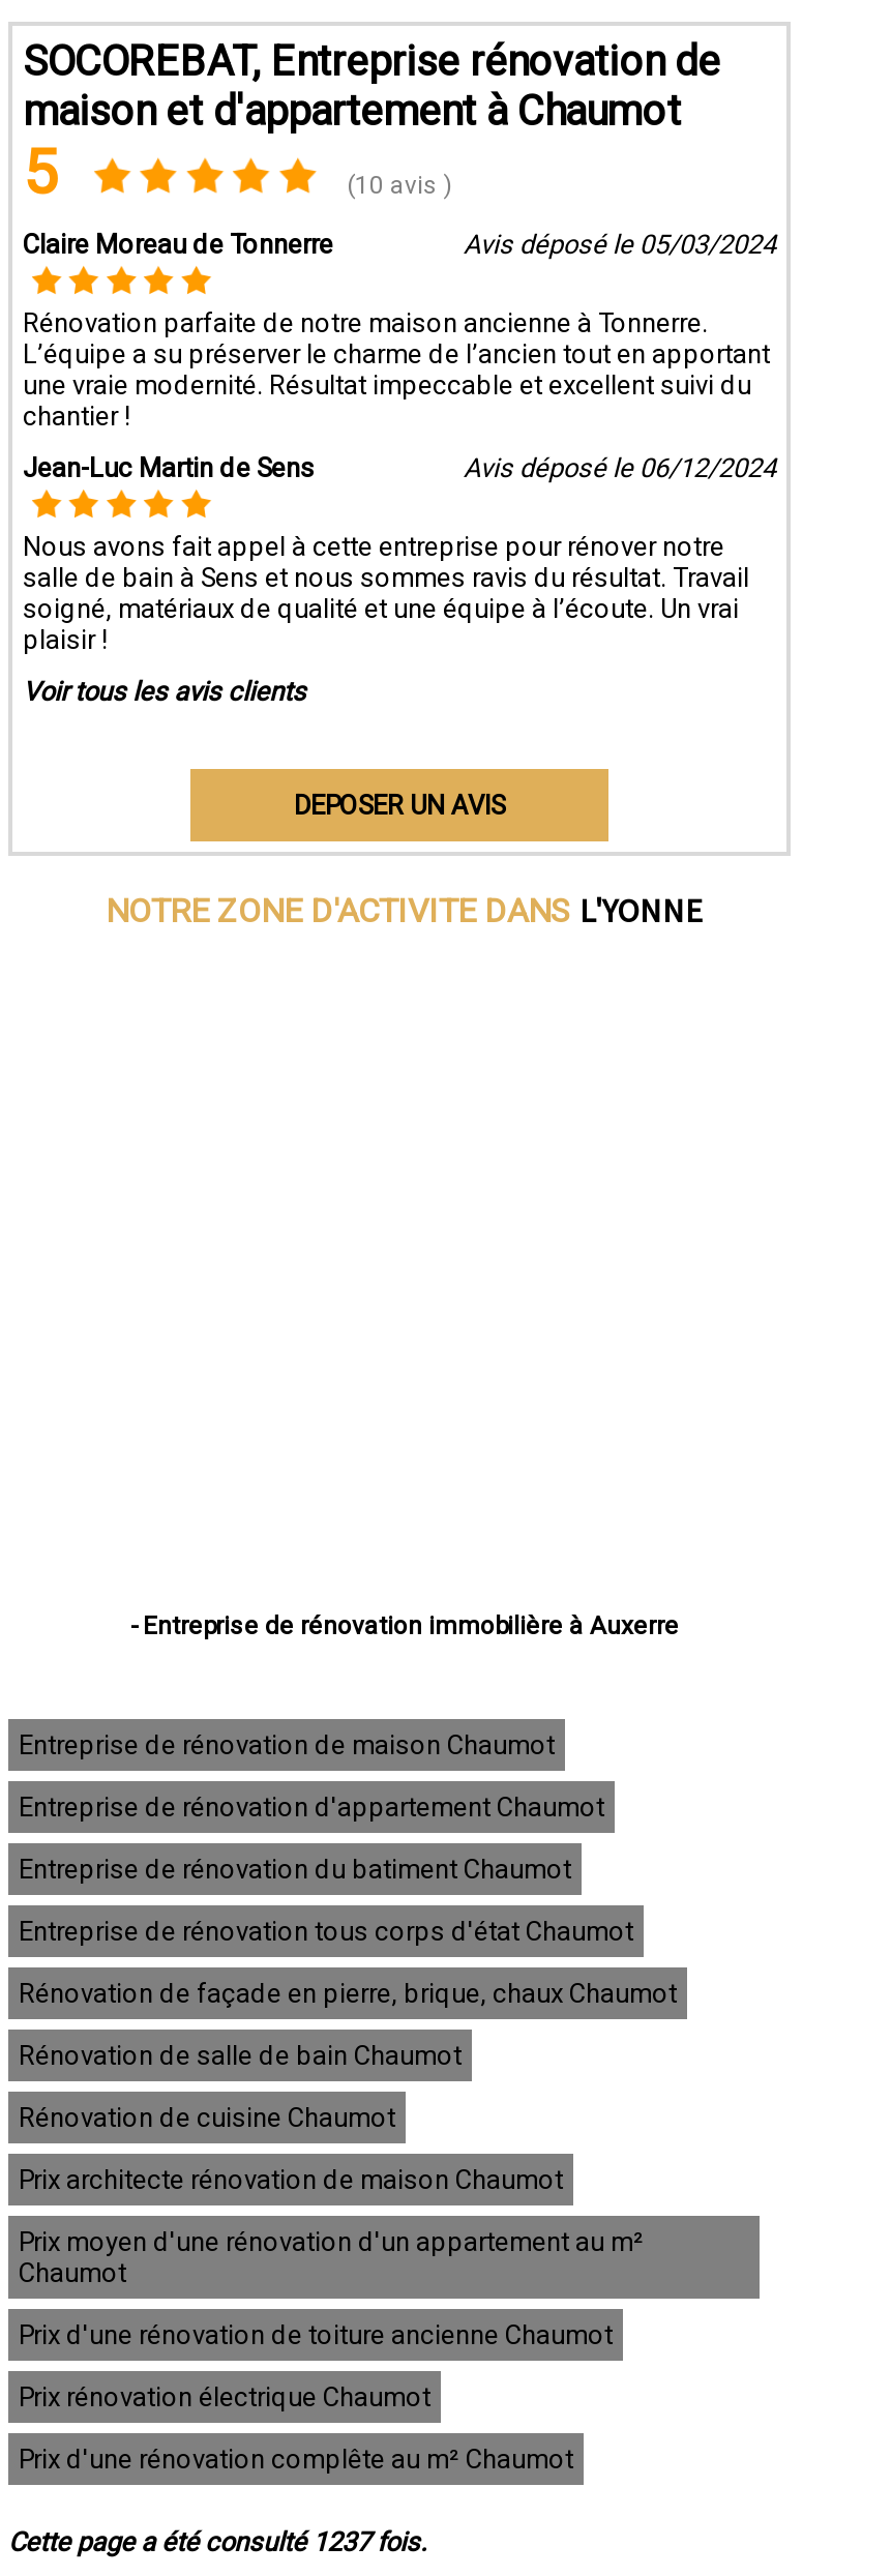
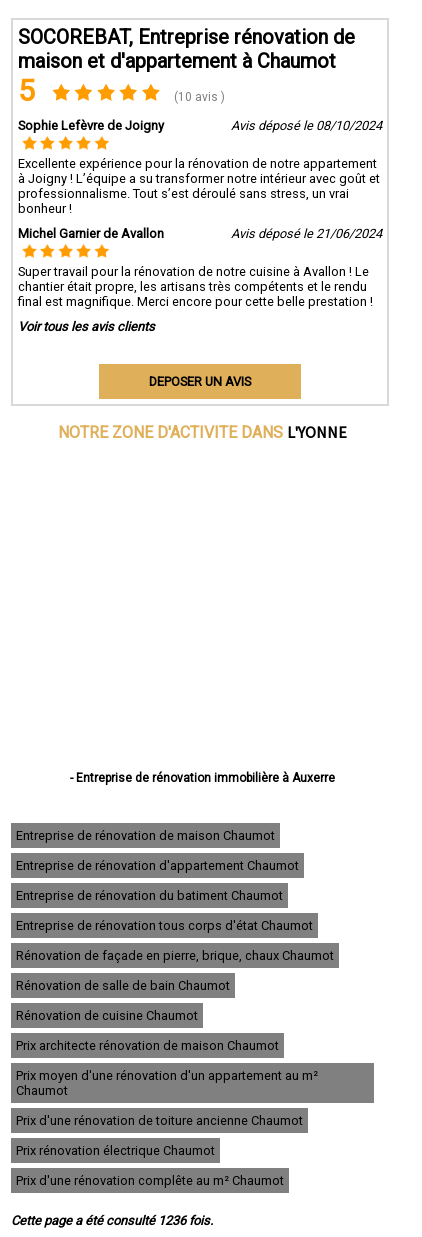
- Claire Moreau de Tonnerre
- Avis déposé le 05/03/2024
+ Sophie Lefèvre de Joigny
+ Avis déposé le 08/10/2024

- Rénovation parfaite de notre maison ancienne à Tonnerre.
- L’équipe a su préserver le charme de l’ancien tout en apportant
- une vraie modernité. Résultat impeccable et excellent suivi du
- chantier !
+ Excellente expérience pour la rénovation de notre appartement
+ à Joigny ! L’équipe a su transformer notre intérieur avec goût et
+ professionnalisme. Tout s’est déroulé sans stress, un vrai
+ bonheur !

- Jean-Luc Martin de Sens
- Avis déposé le 06/12/2024
+ Michel Garnier de Avallon
+ Avis déposé le 21/06/2024

- Nous avons fait appel à cette entreprise pour rénover notre
- salle de bain à Sens et nous sommes ravis du résultat. Travail
- soigné, matériaux de qualité et une équipe à l’écoute. Un vrai
- plaisir !
+ Super travail pour la rénovation de notre cuisine à Avallon ! Le
+ chantier était propre, les artisans très compétents et le rendu
+ final est magnifique. Merci encore pour cette belle prestation !

- Cette page a été consulté 1237 fois.
+ Cette page a été consulté 1236 fois.
